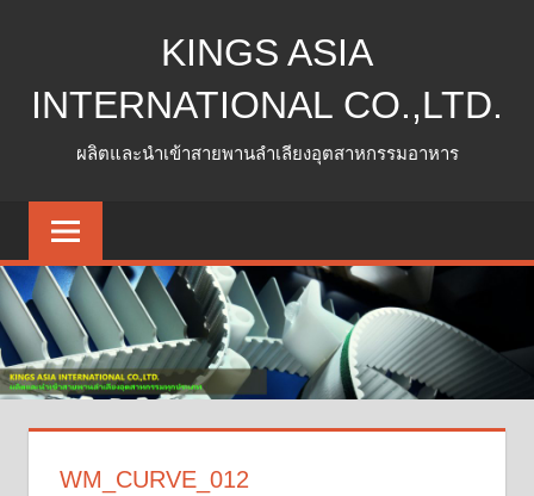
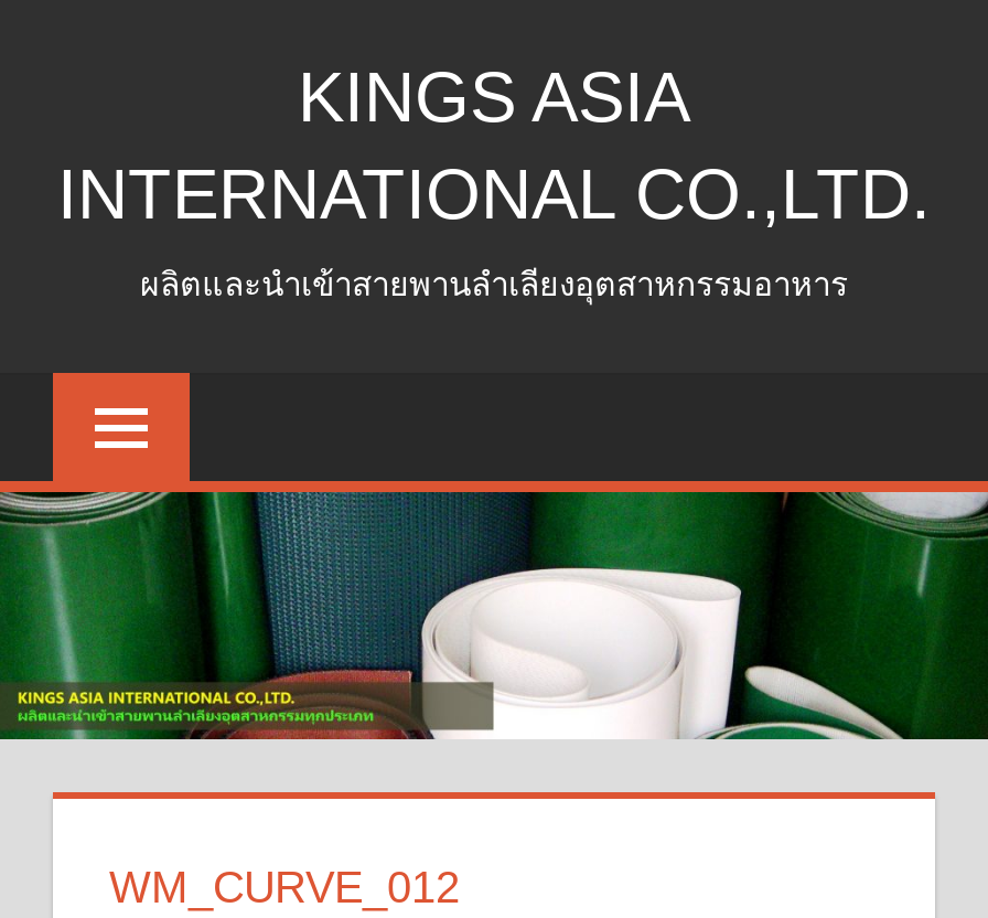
- [image]
+ [image]
